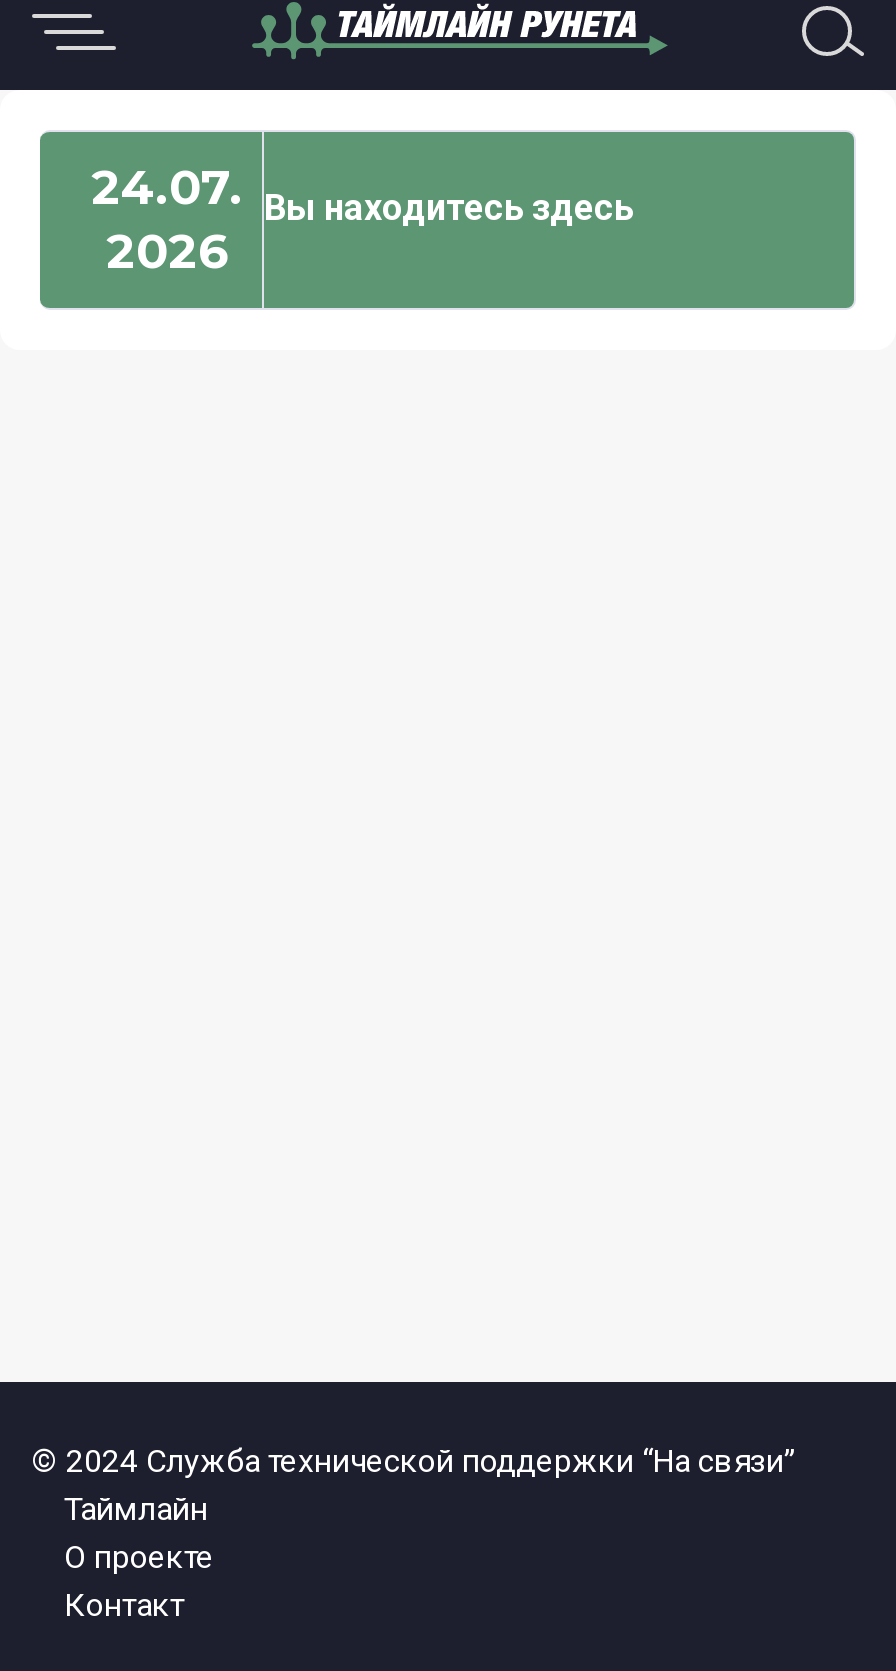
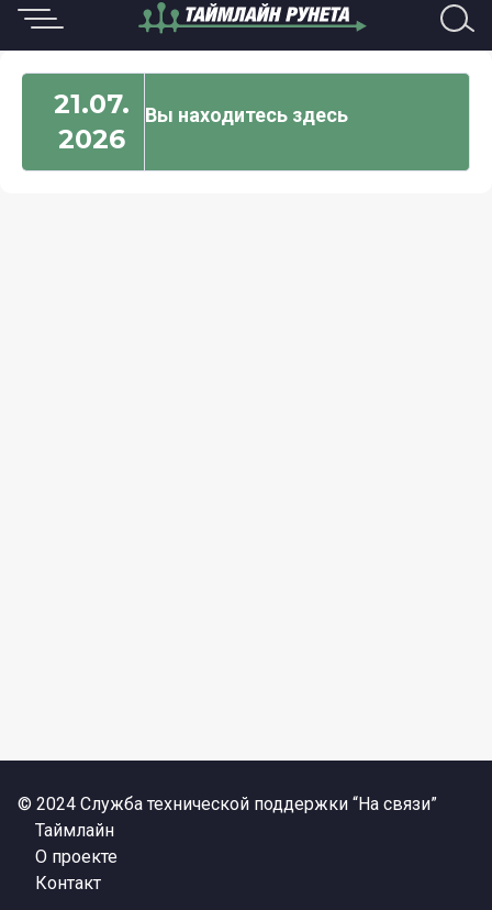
- 24.07. Вы находитесь здесь
+ 21.07. Вы находитесь здесь
